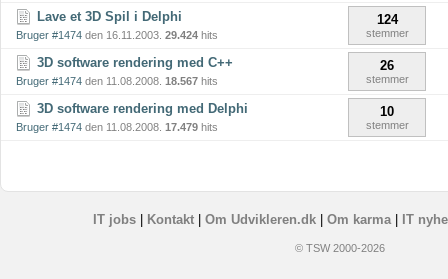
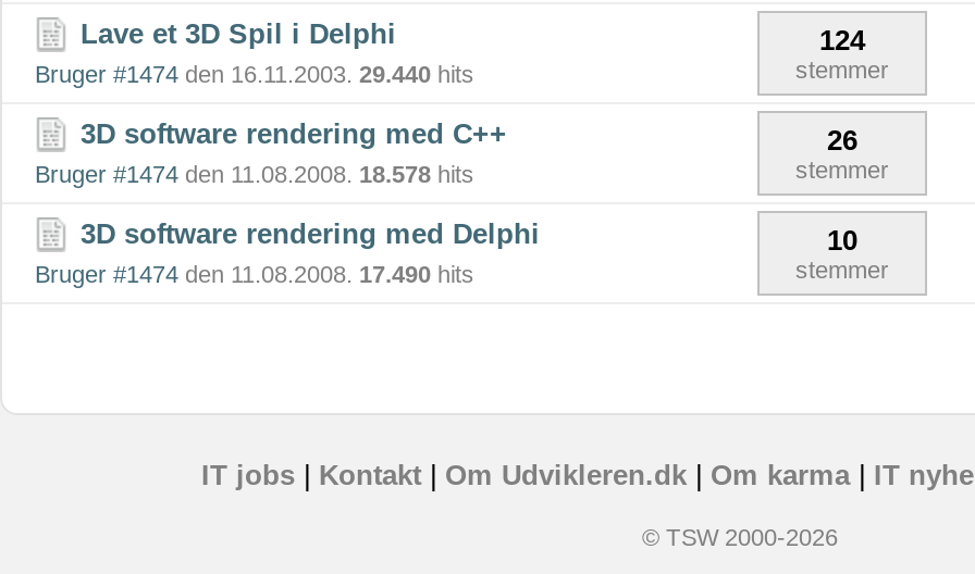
- Bruger #1474 den 16.11.2003. 29.424 hits
+ Bruger #1474 den 16.11.2003. 29.440 hits

- Bruger #1474 den 11.08.2008. 18.567 hits
+ Bruger #1474 den 11.08.2008. 18.578 hits

- Bruger #1474 den 11.08.2008. 17.479 hits
+ Bruger #1474 den 11.08.2008. 17.490 hits
